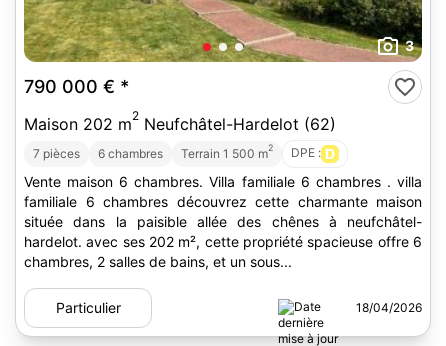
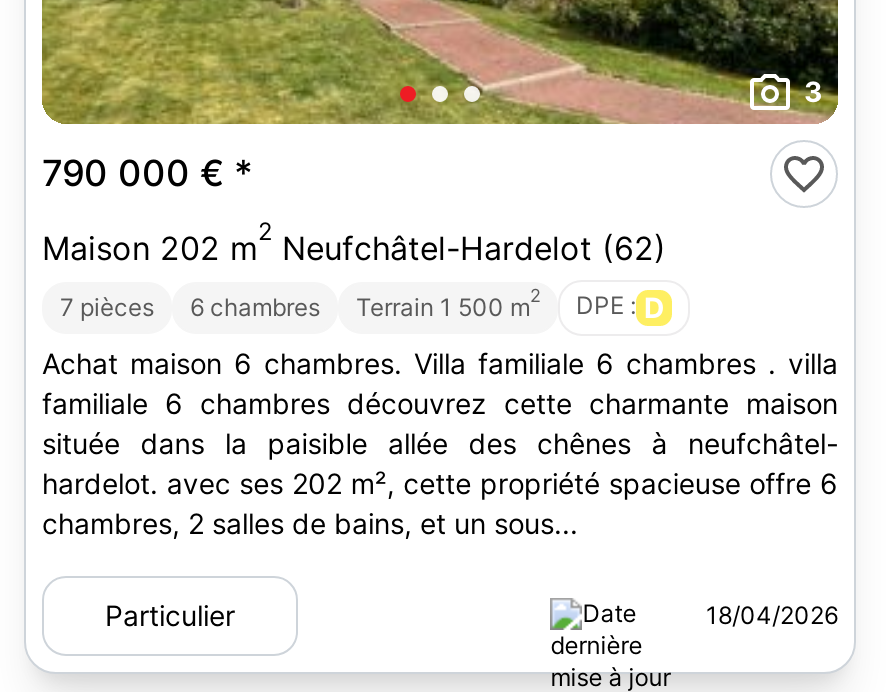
- Vente maison 6 chambres. Villa familiale 6 chambres . villa
+ Achat maison 6 chambres. Villa familiale 6 chambres . villa
